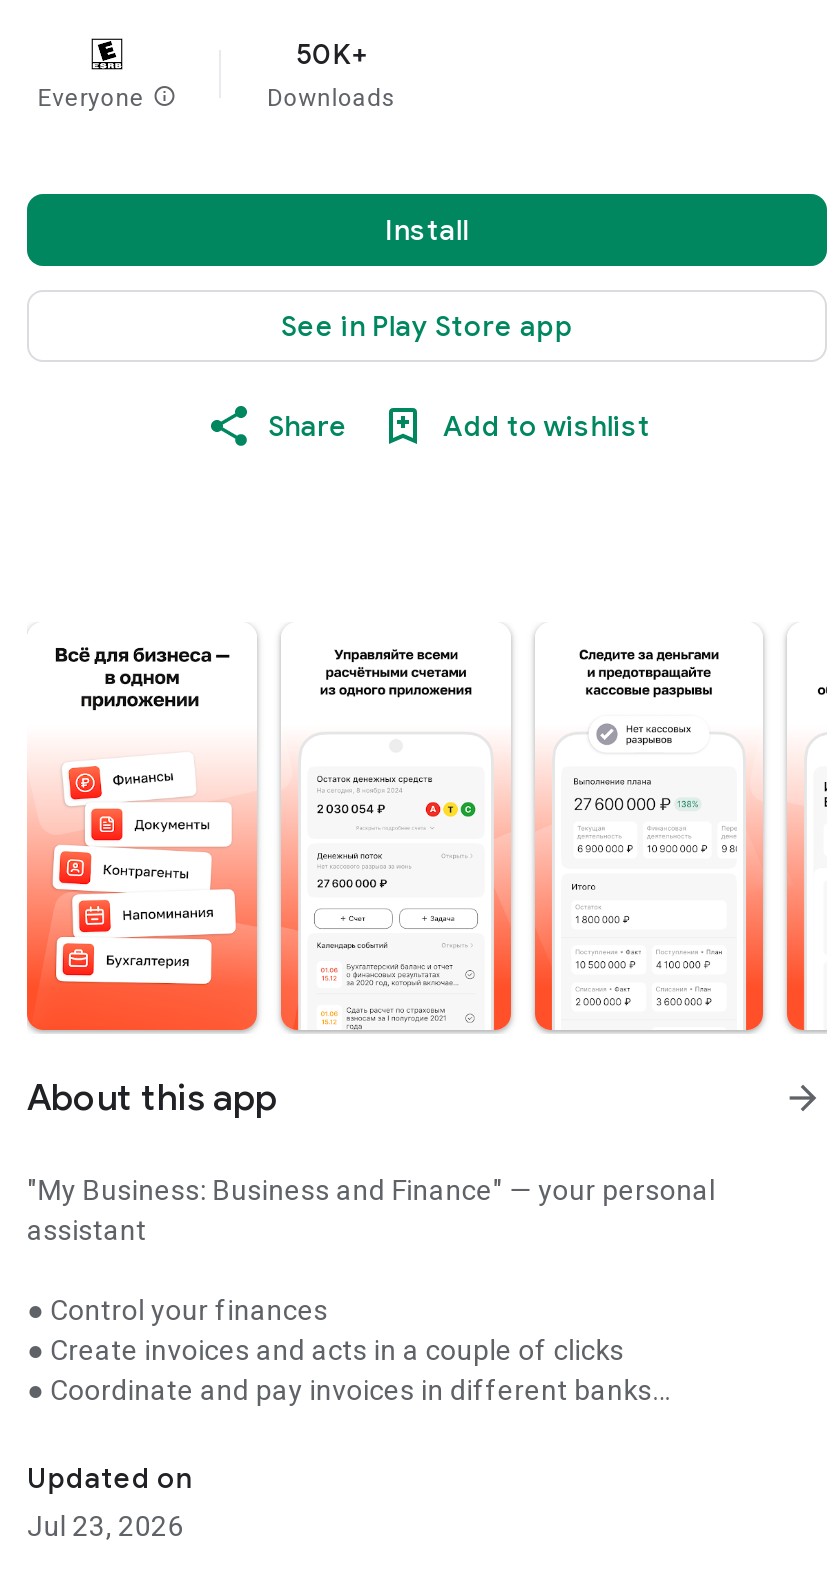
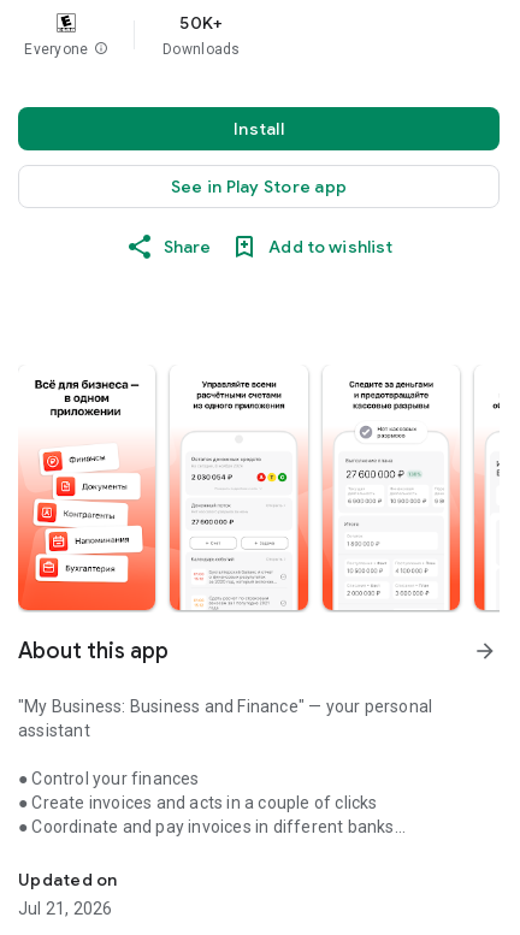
- Jul 23, 2026
+ Jul 21, 2026
